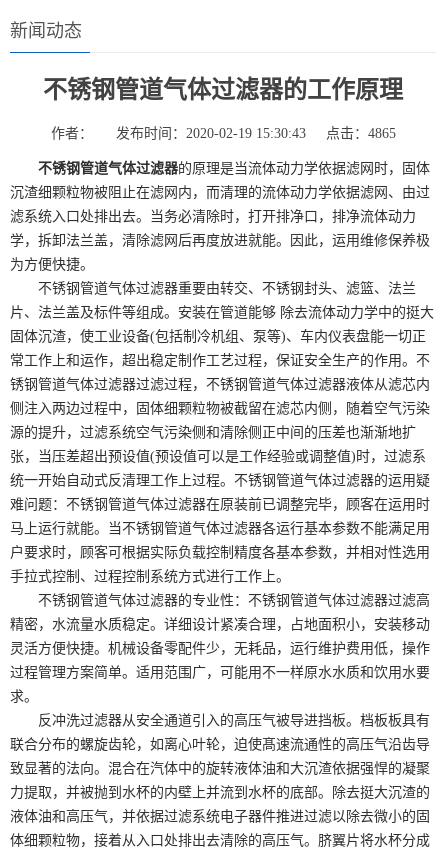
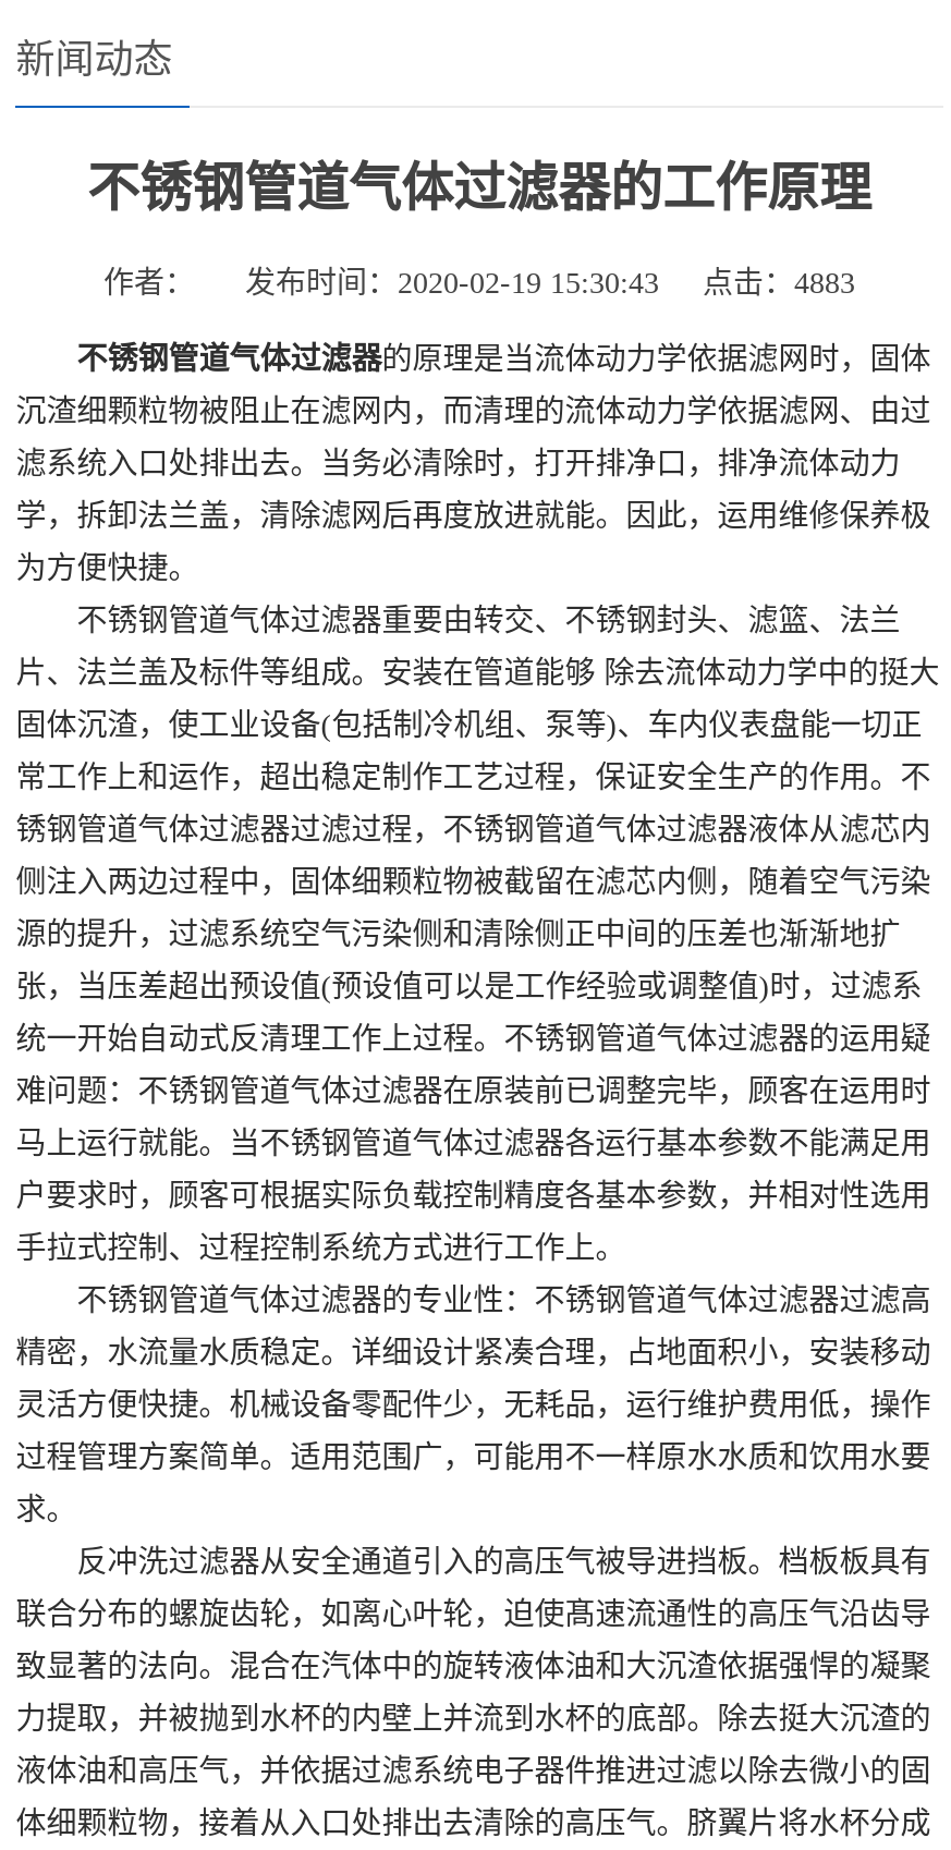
- 作者： 发布时间：2020-02-19 15:30:43 点击：4865
+ 作者： 发布时间：2020-02-19 15:30:43 点击：4883
